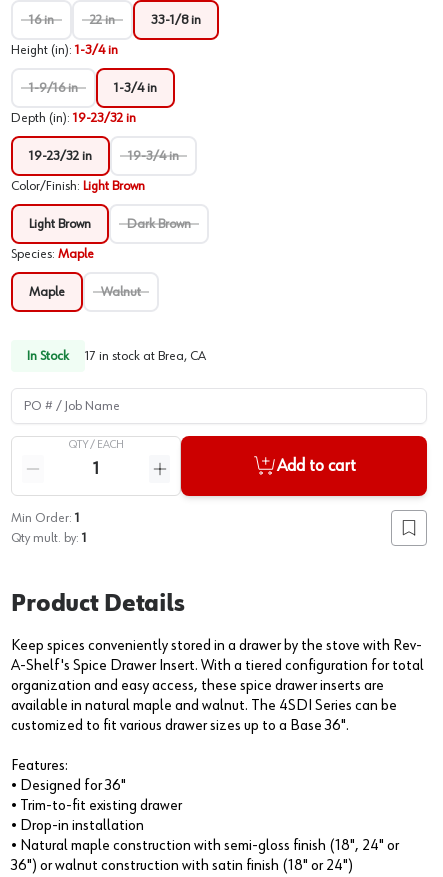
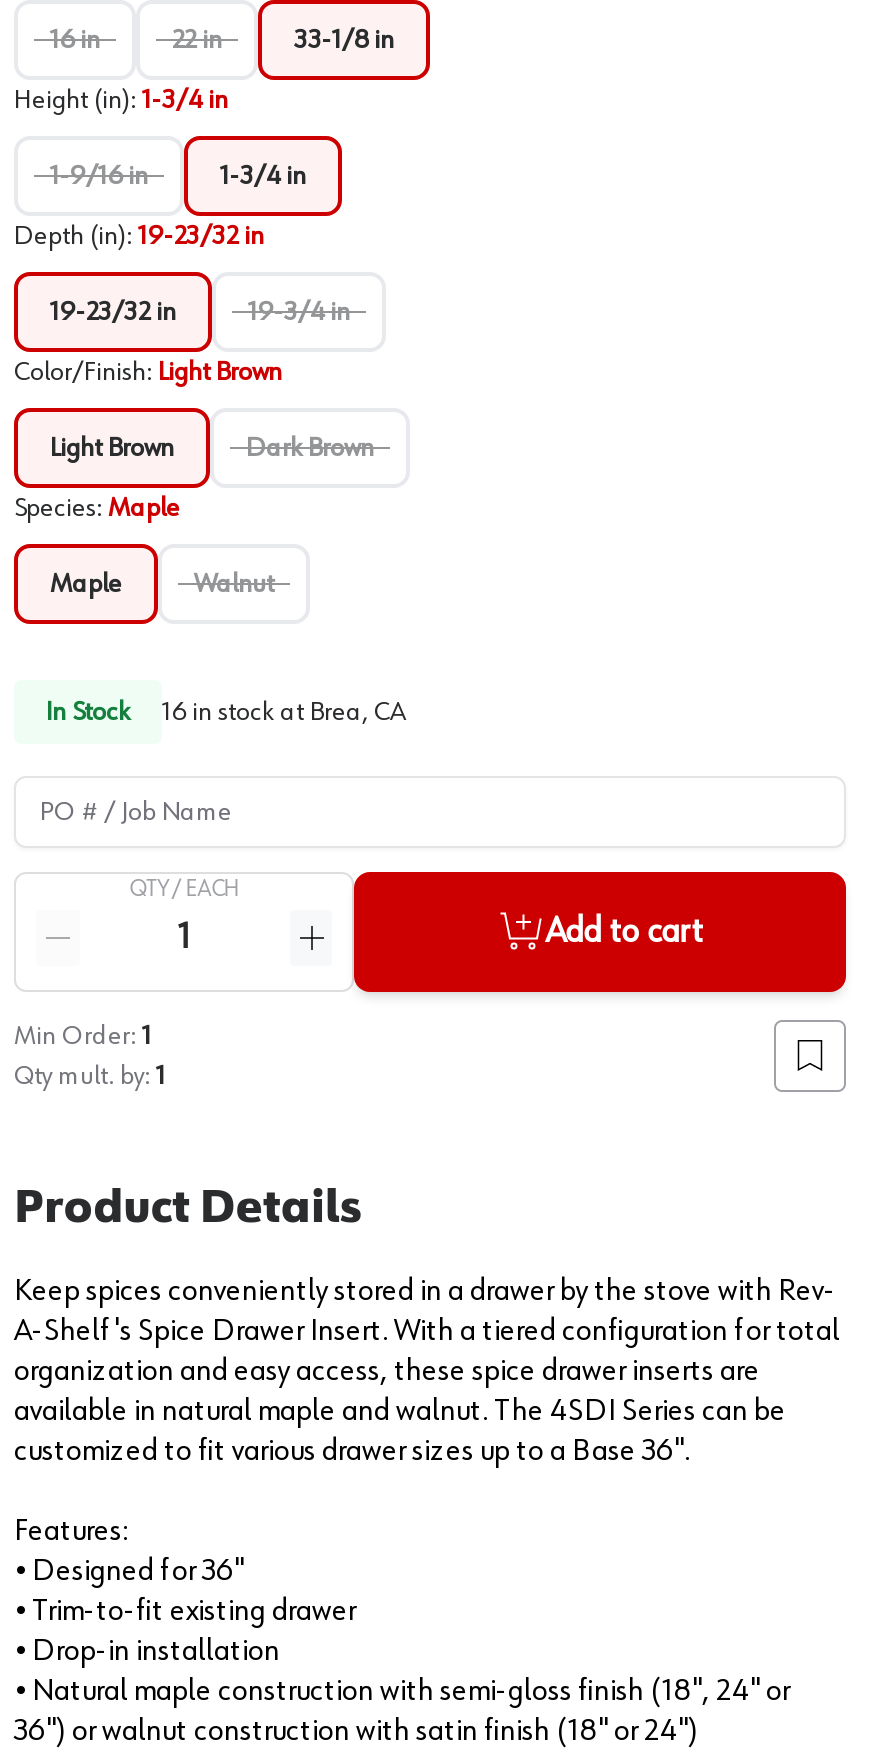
- 17 in stock at Brea, CA
+ 16 in stock at Brea, CA
